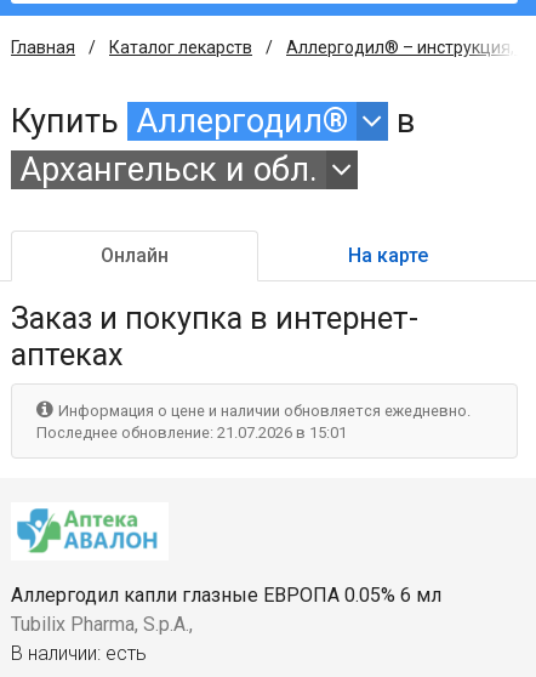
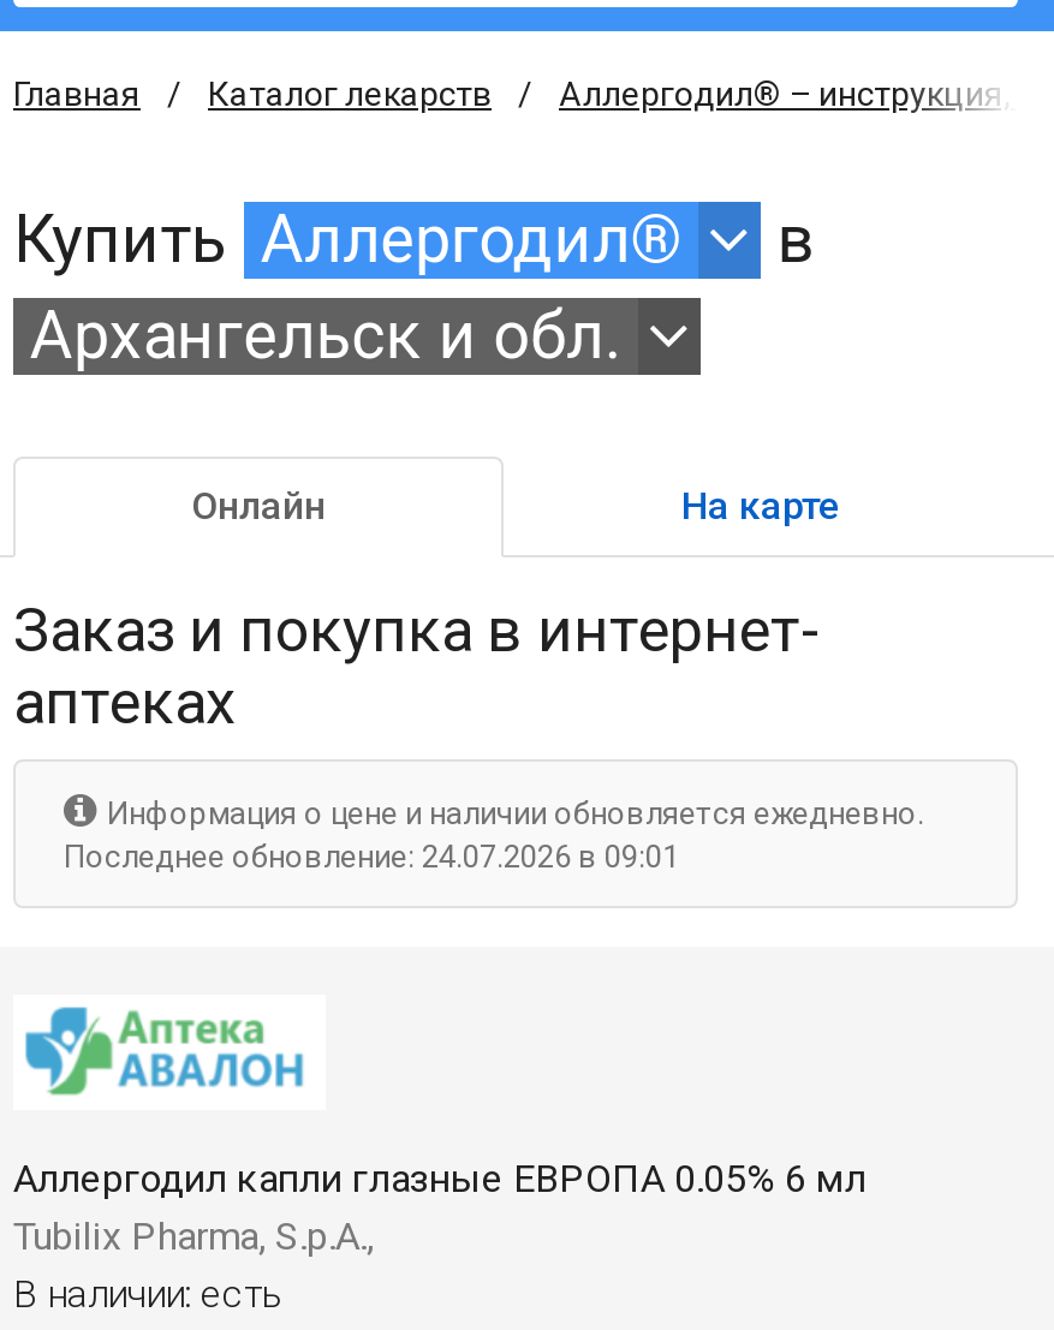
- Последнее обновление: 21.07.2026 в 15:01
+ Последнее обновление: 24.07.2026 в 09:01
